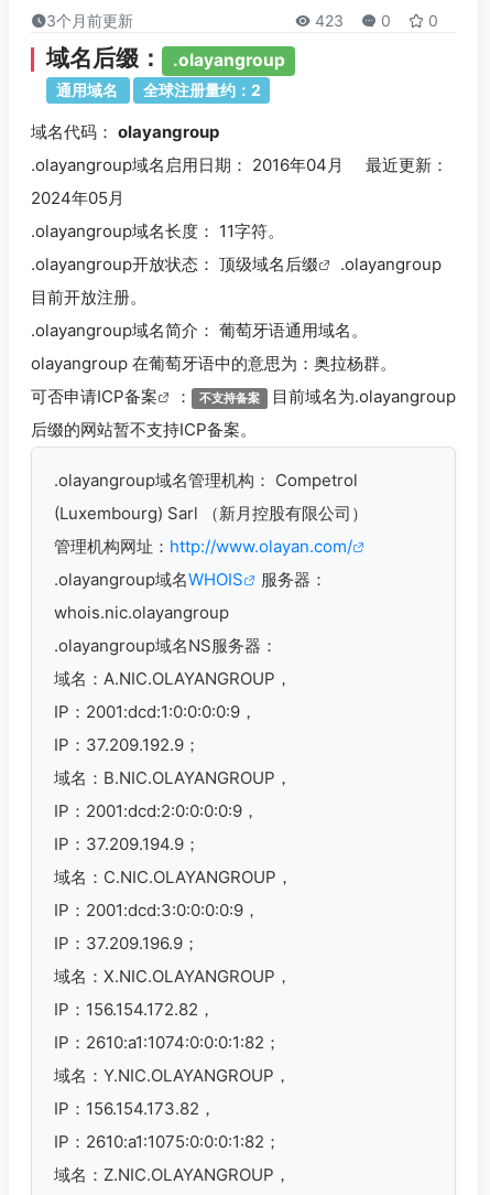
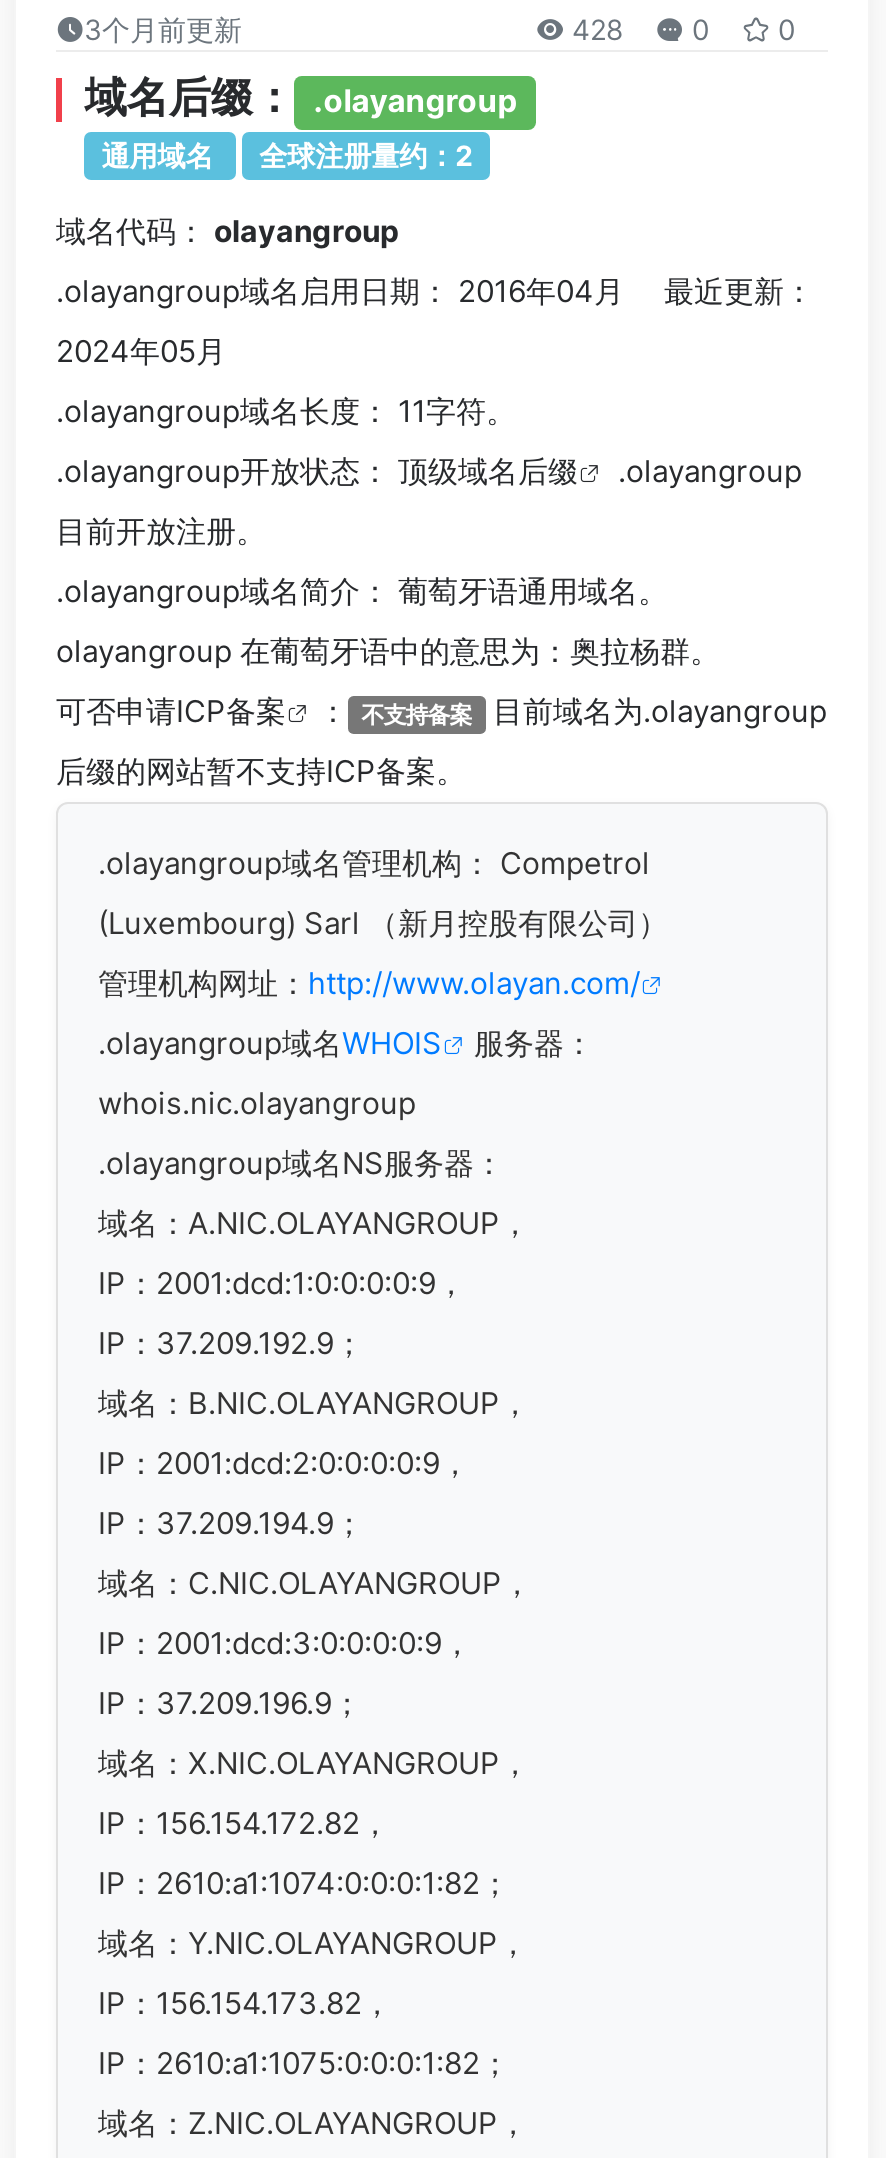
- 423 0 0
+ 428 0 0
